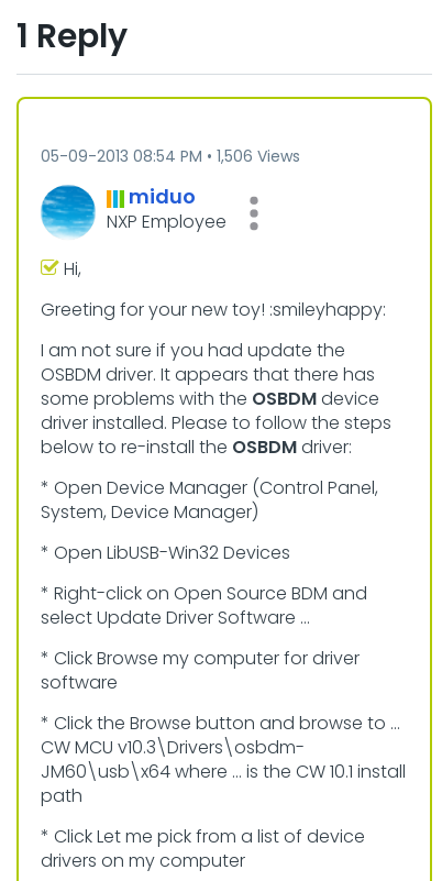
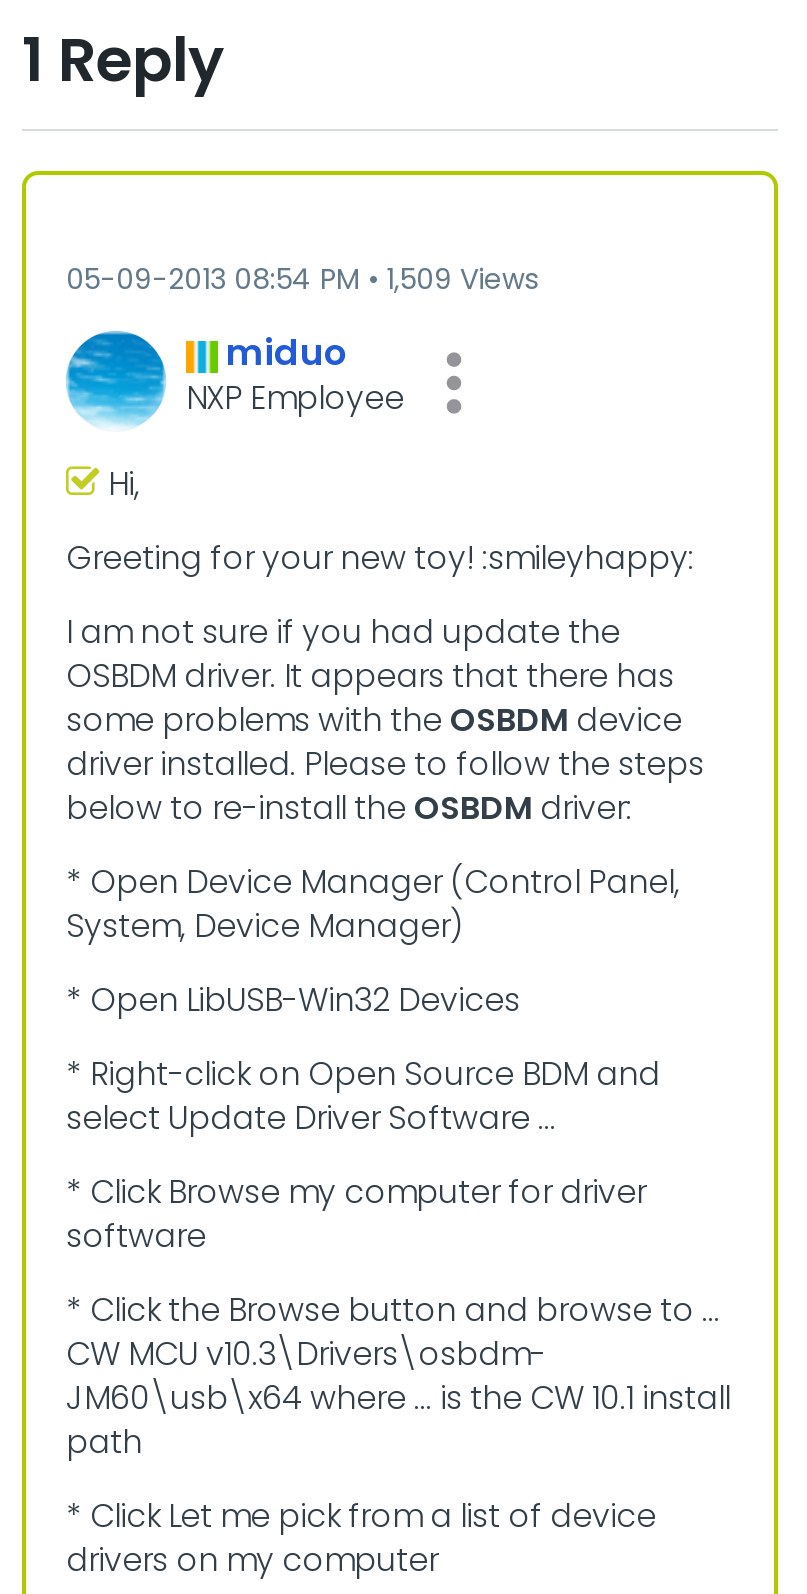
- 05-09-2013 08:54 PM 1,506 Views
+ 05-09-2013 08:54 PM 1,509 Views
